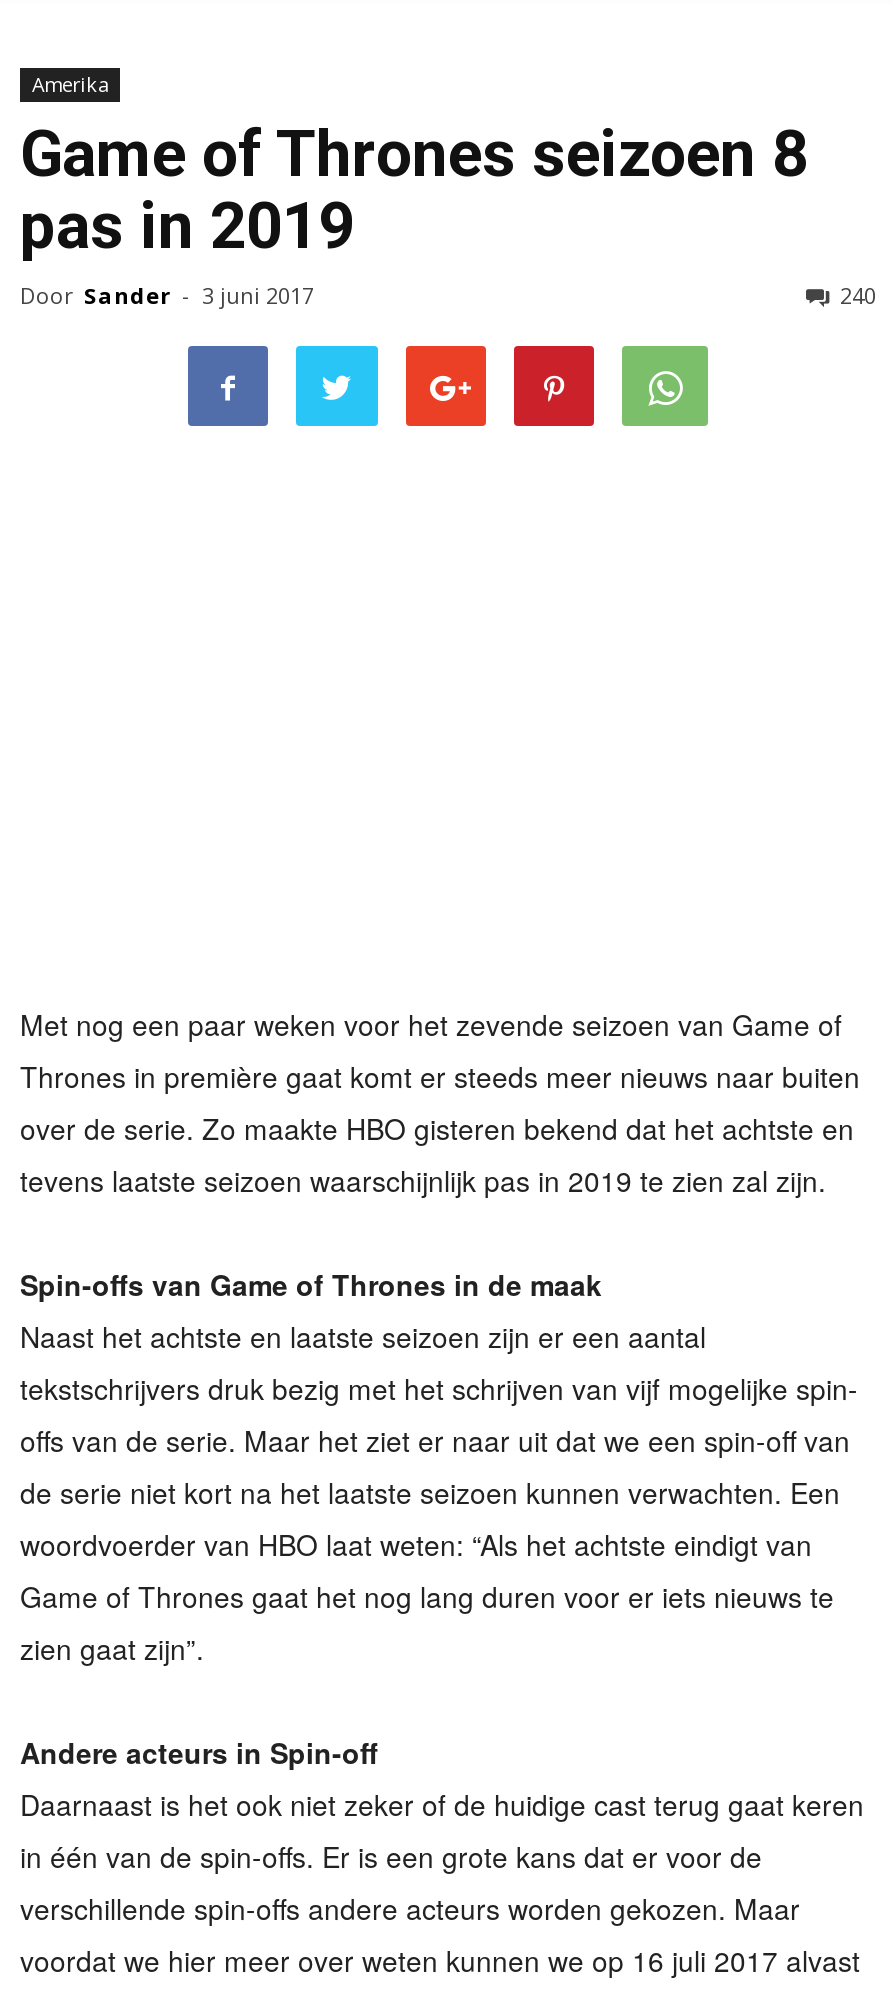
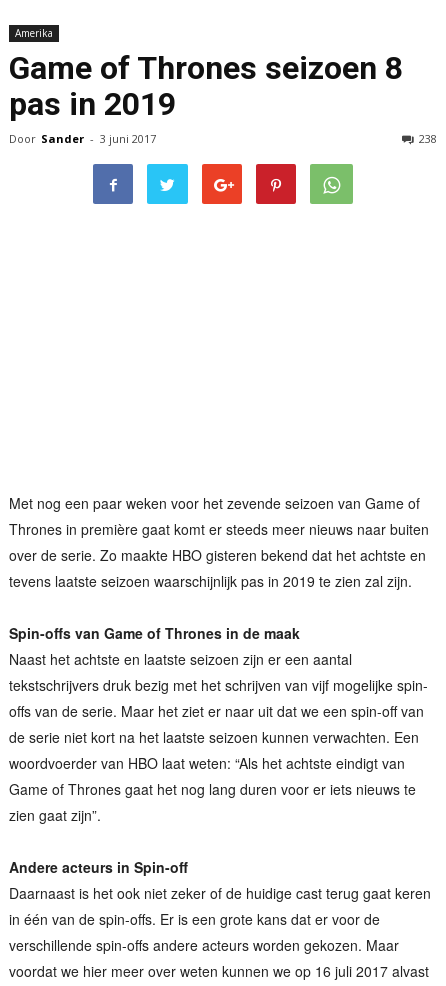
- 240
+ 238
